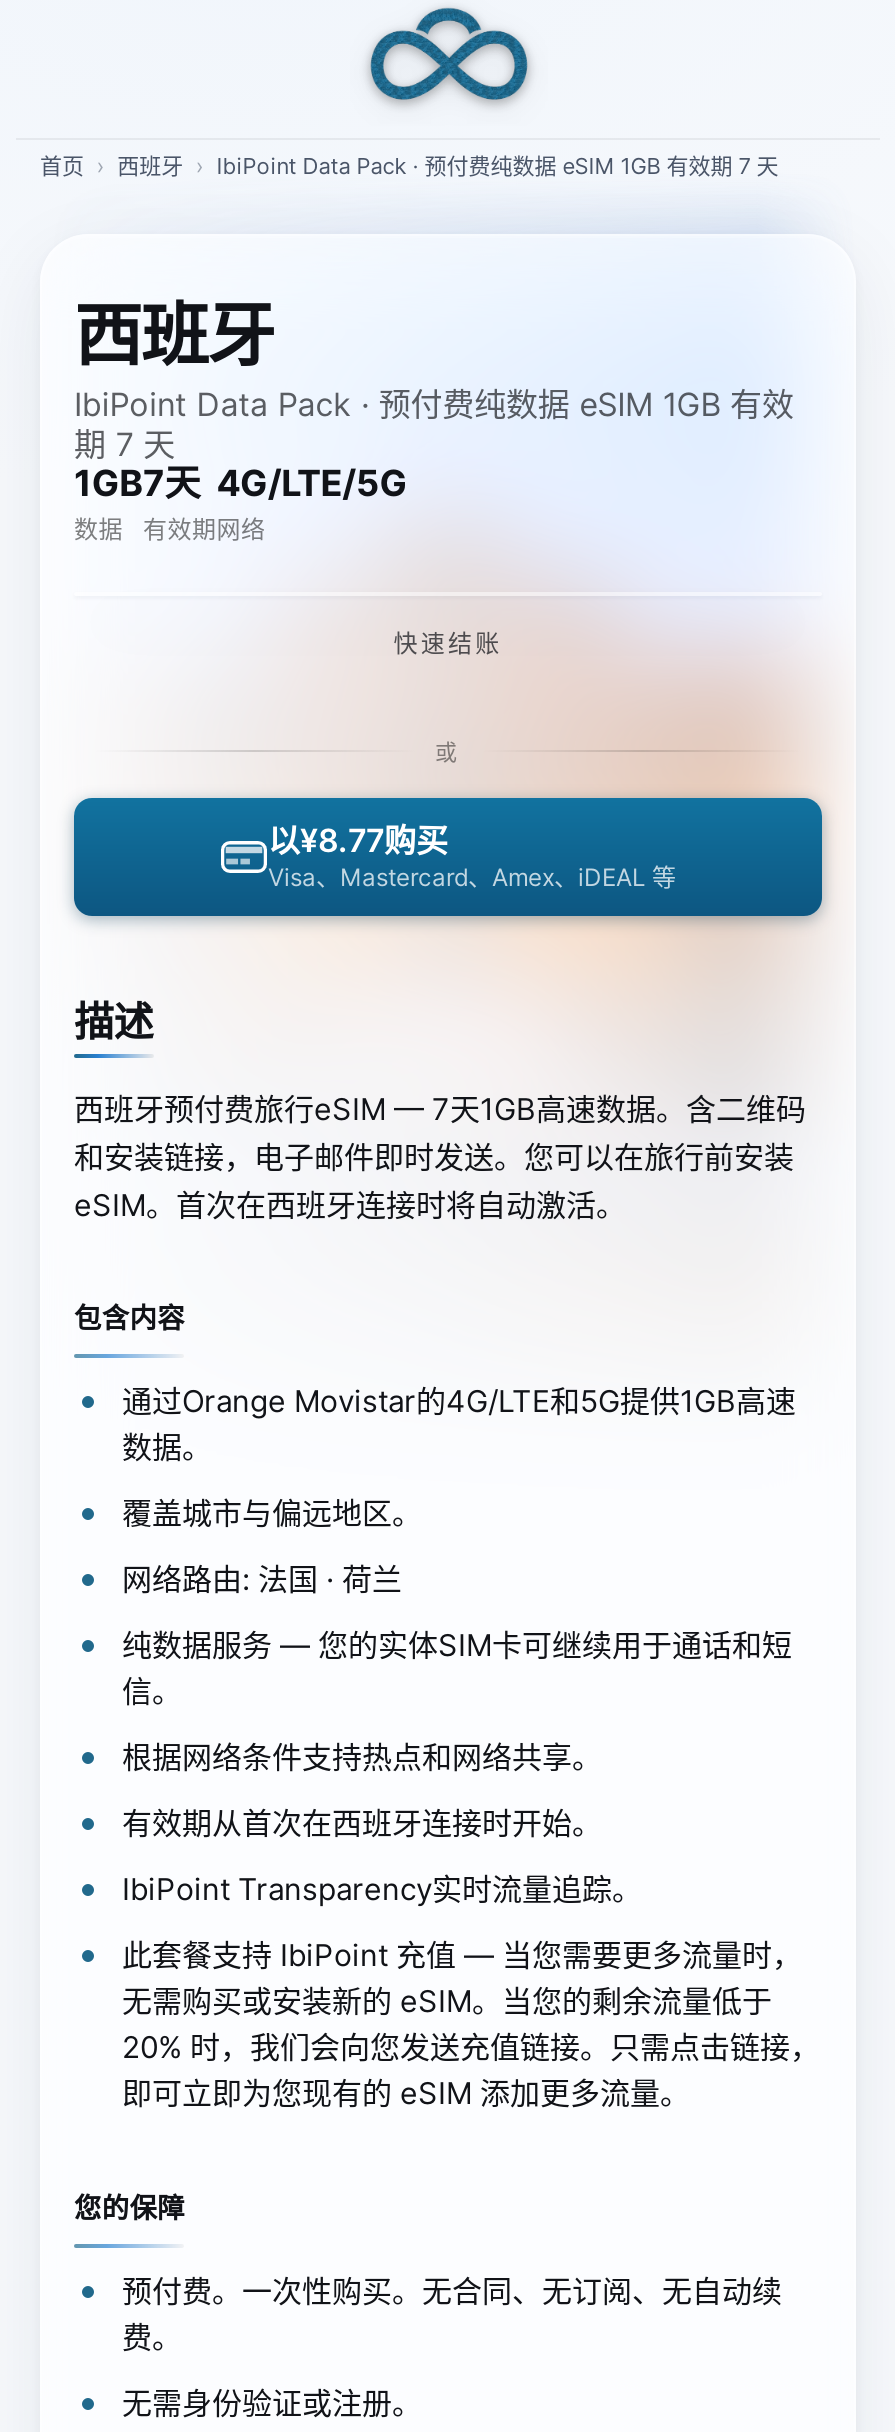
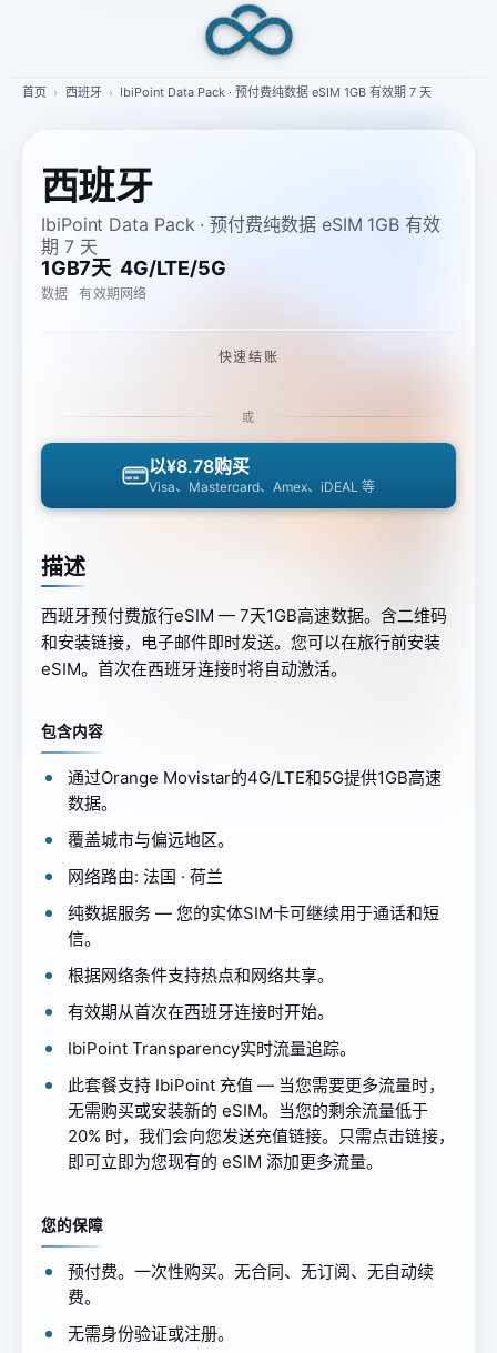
- 以¥8.77购买
+ 以¥8.78购买
